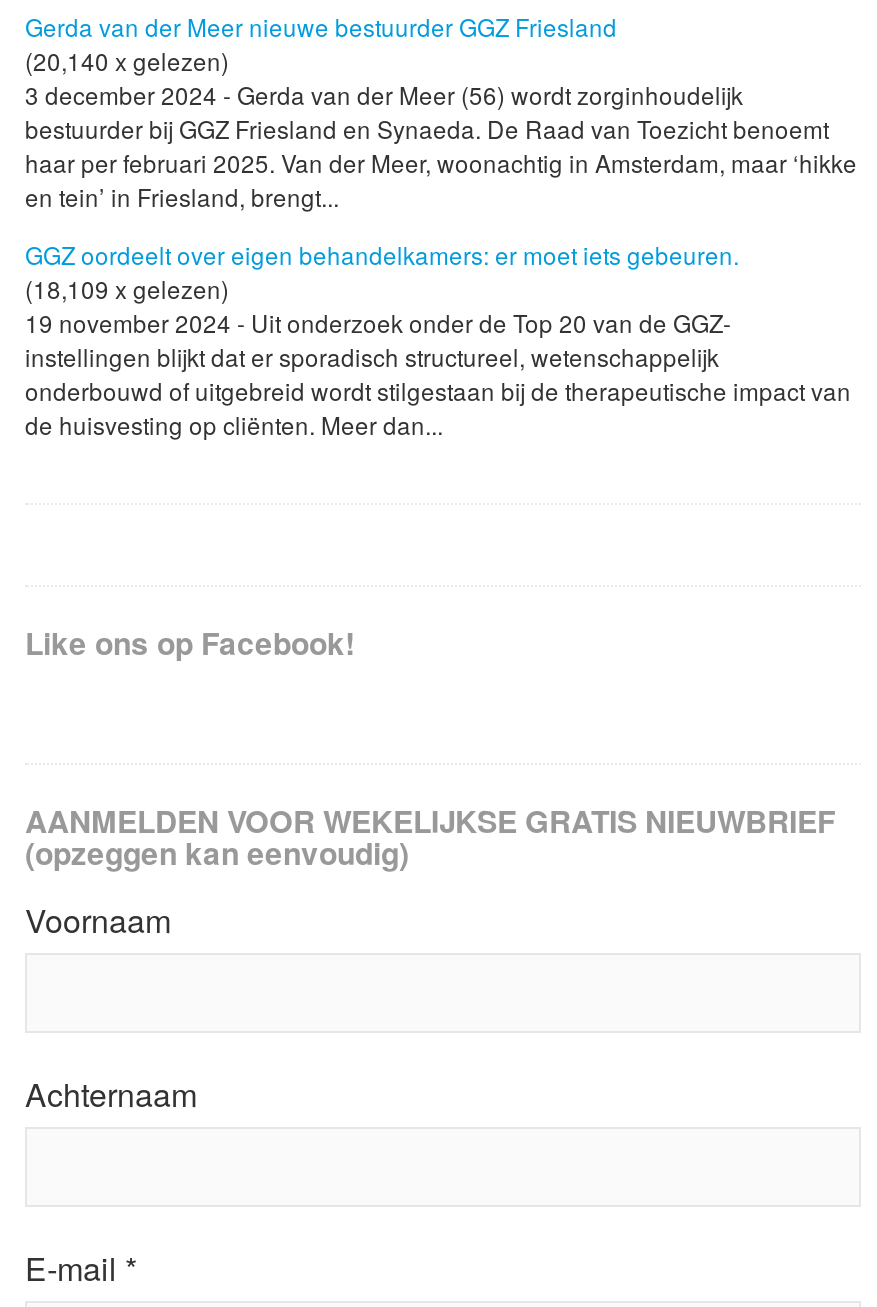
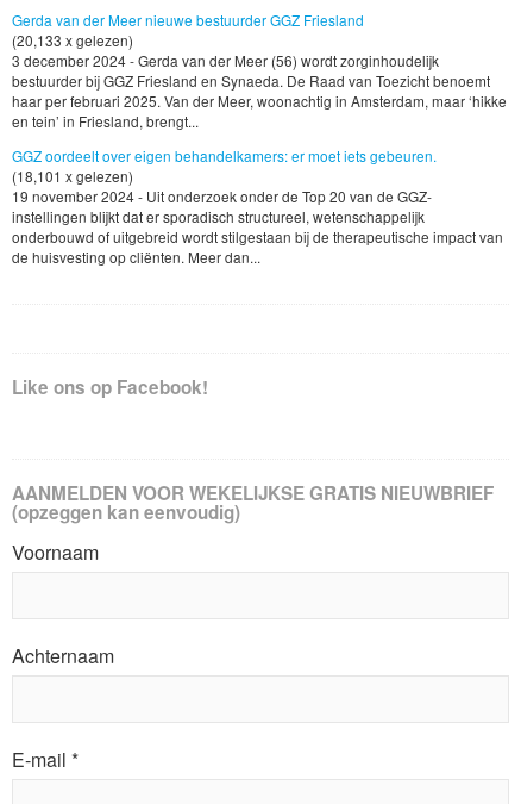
- (20,140 x gelezen)
+ (20,133 x gelezen)

- (18,109 x gelezen)
+ (18,101 x gelezen)
